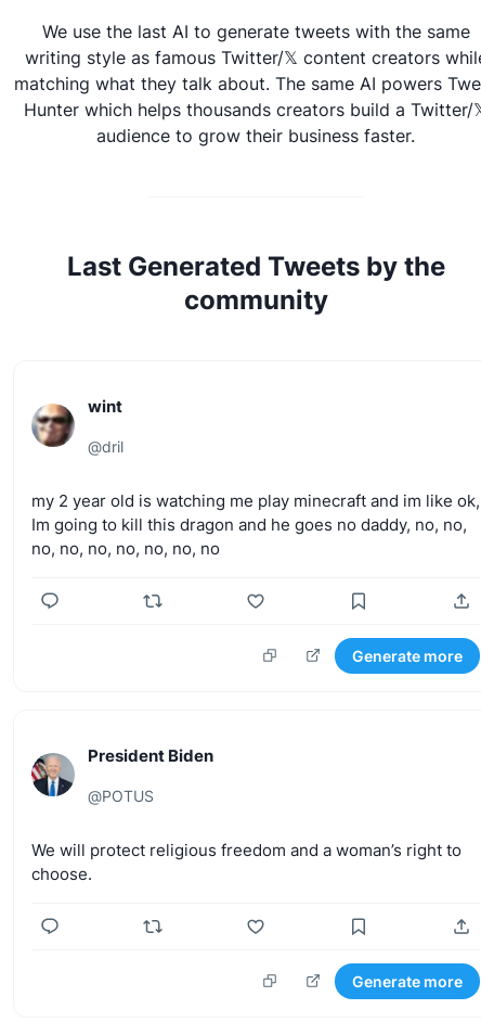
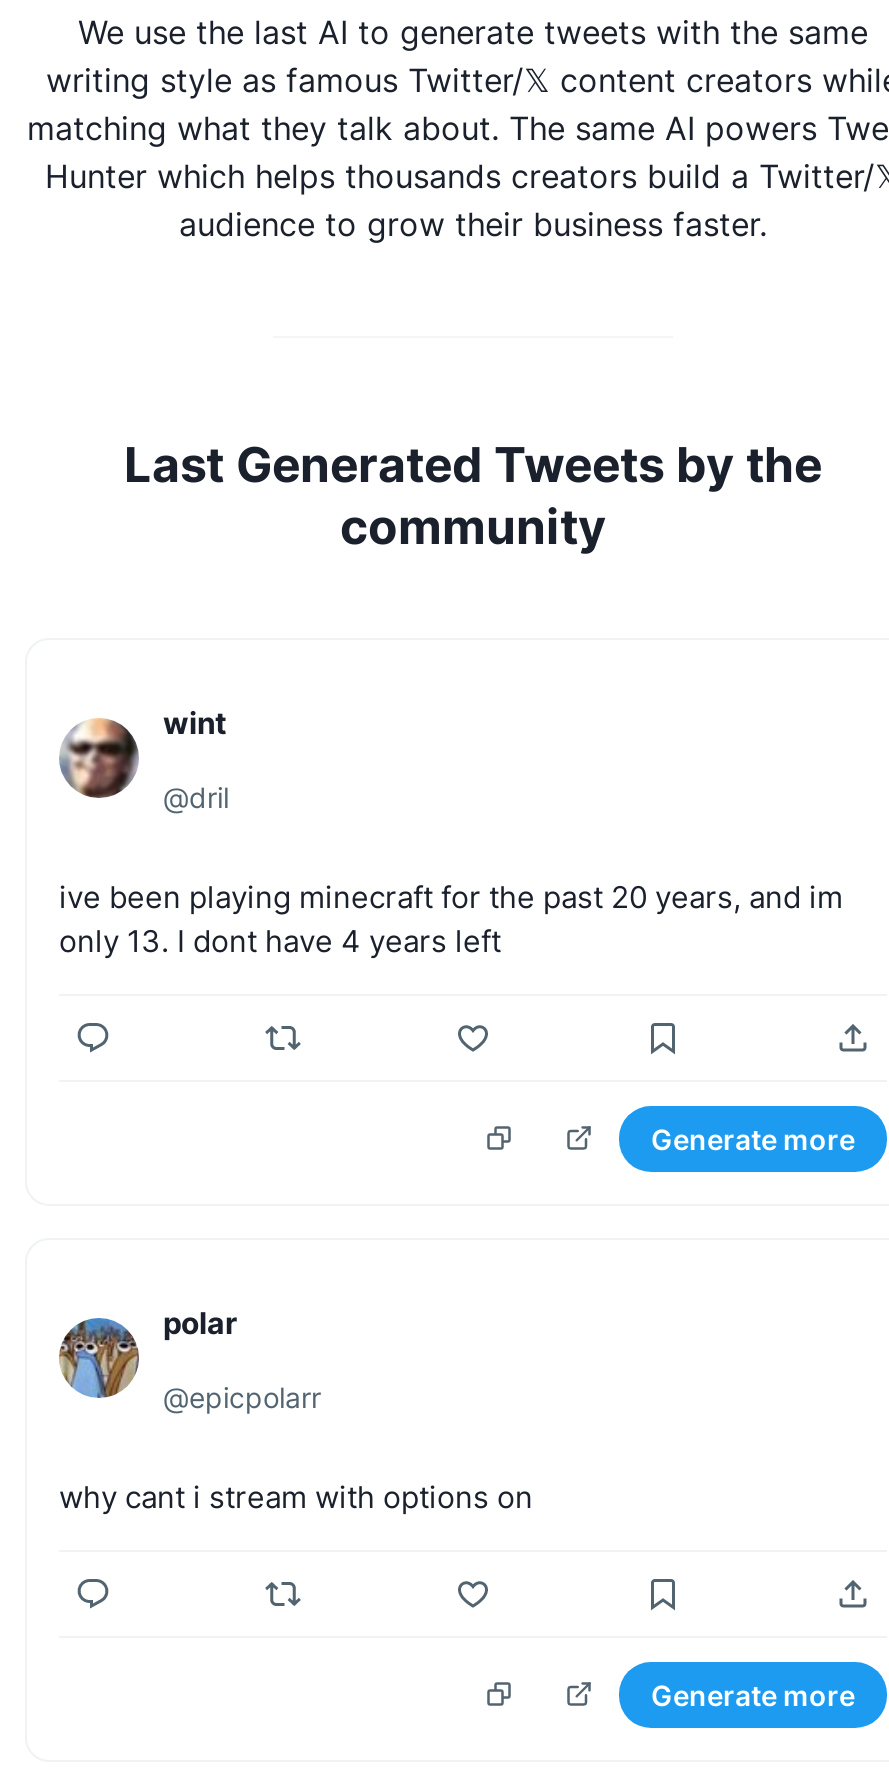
- my 2 year old is watching me play minecraft and im like ok,
- Im going to kill this dragon and he goes no daddy, no, no,
- no, no, no, no, no, no, no
+ ive been playing minecraft for the past 20 years, and im
+ only 13. I dont have 4 years left

- [image]
- President Biden
+ [image]
+ polar

- @POTUS
+ @epicpolarr

- We will protect religious freedom and a woman’s right to
- choose.
+ why cant i stream with options on
